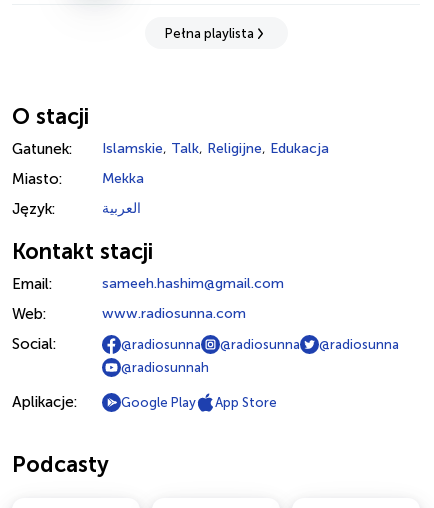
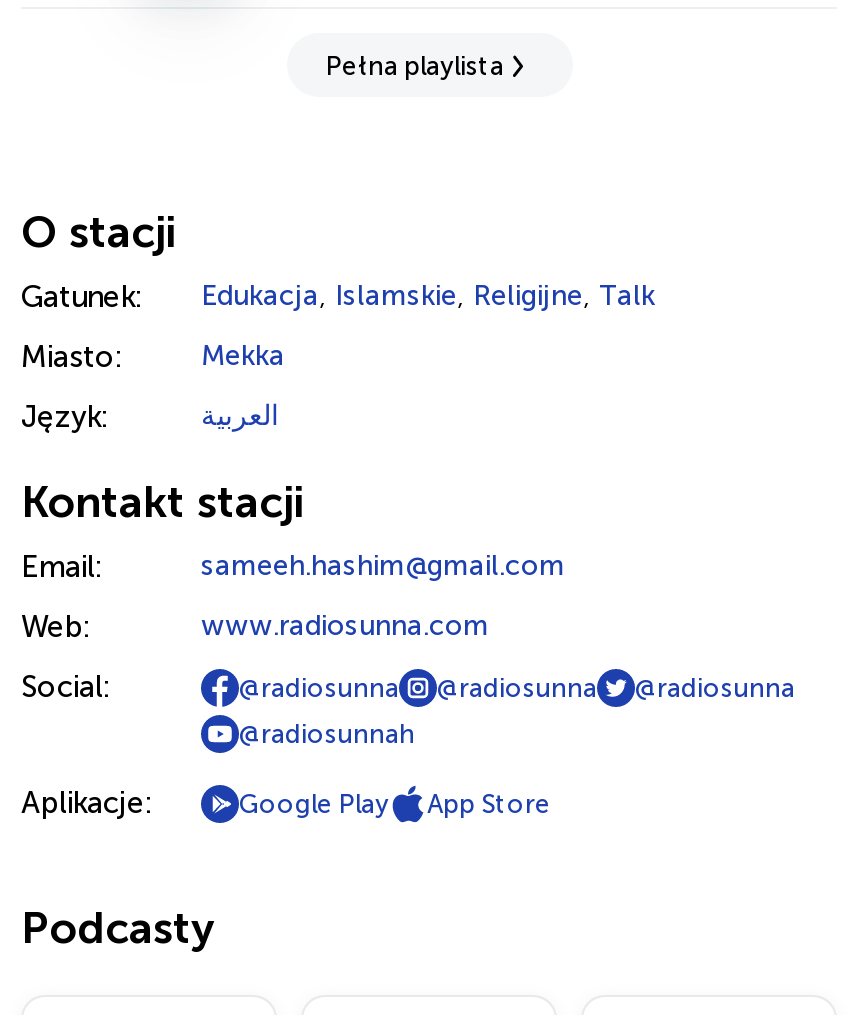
- Islamskie, Talk, Religijne, Edukacja
+ Edukacja, Islamskie, Religijne, Talk
